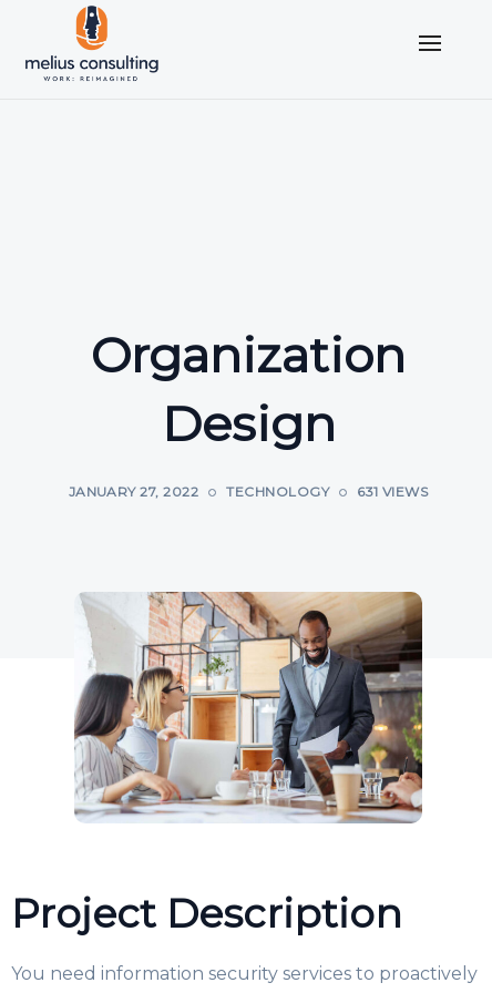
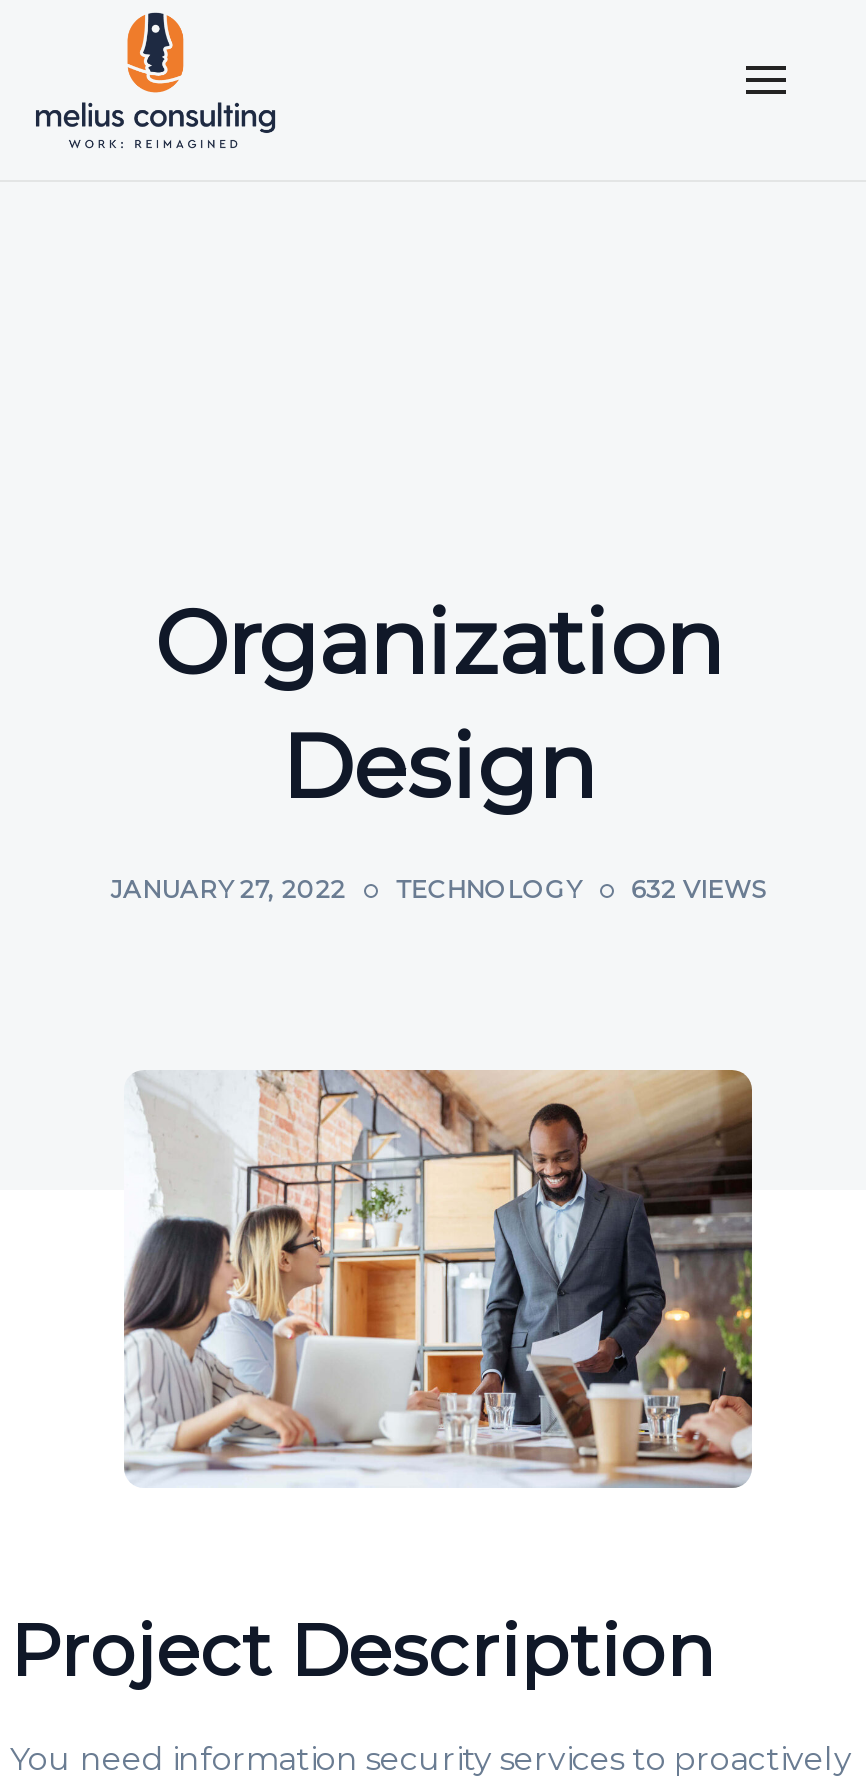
- JANUARY 27, 2022 TECHNOLOGY 631 VIEWS
+ JANUARY 27, 2022 TECHNOLOGY 632 VIEWS
